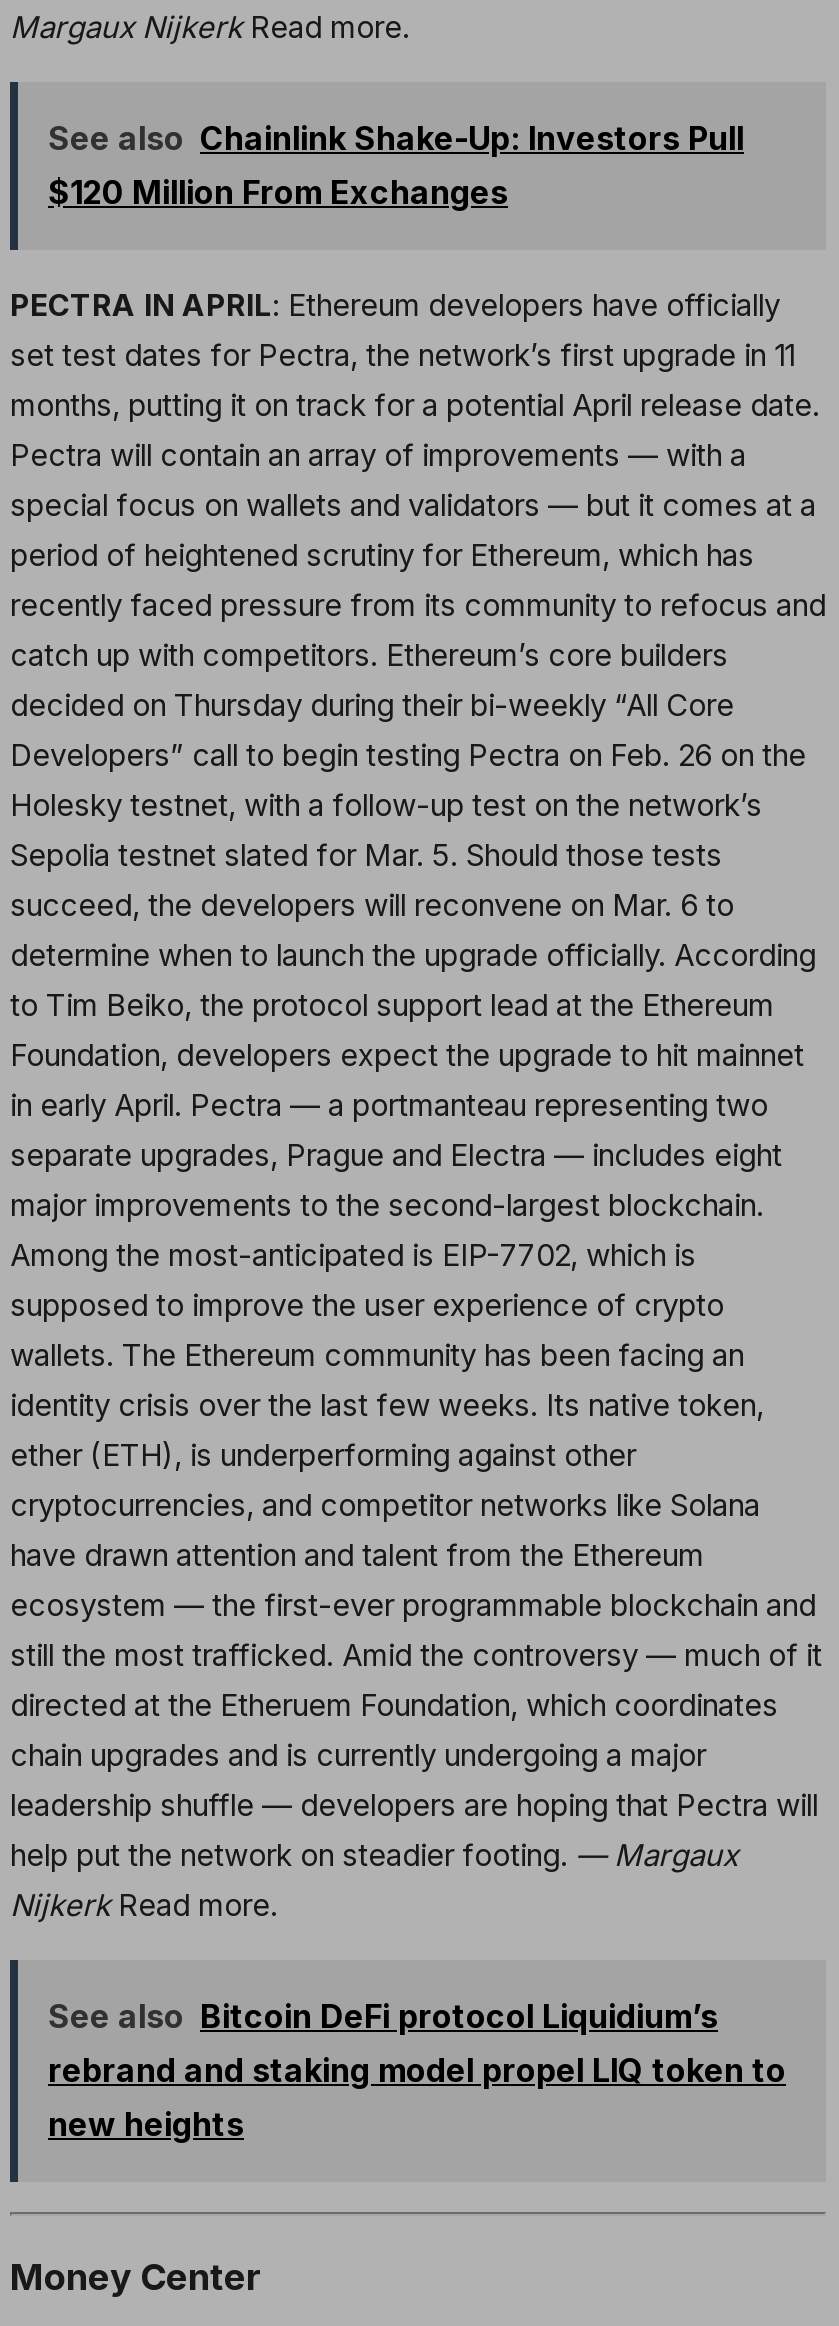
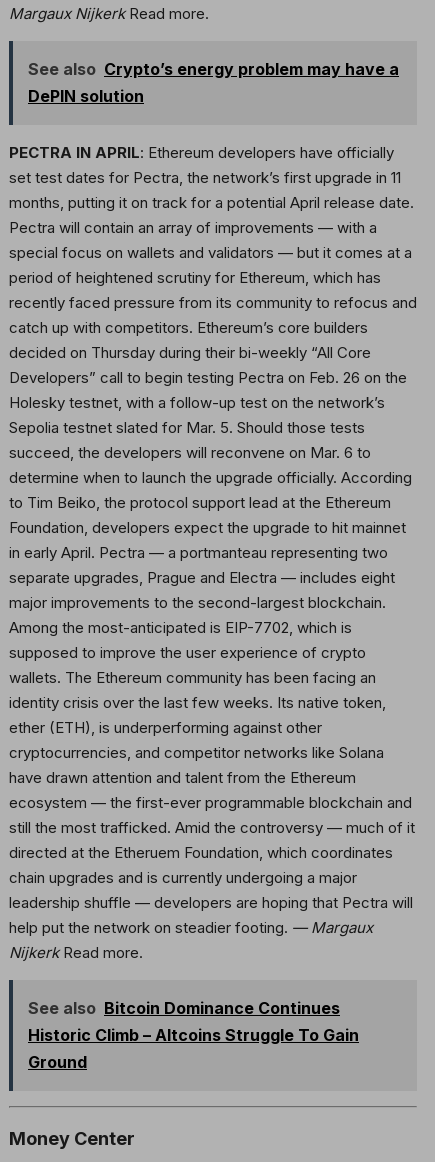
- See also Chainlink Shake-Up: Investors Pull
- $120 Million From Exchanges
+ See also Crypto’s energy problem may have a
+ DePIN solution

- See also Bitcoin DeFi protocol Liquidium’s
- rebrand and staking model propel LIQ token to
- new heights
+ See also Bitcoin Dominance Continues
+ Historic Climb – Altcoins Struggle To Gain
+ Ground
